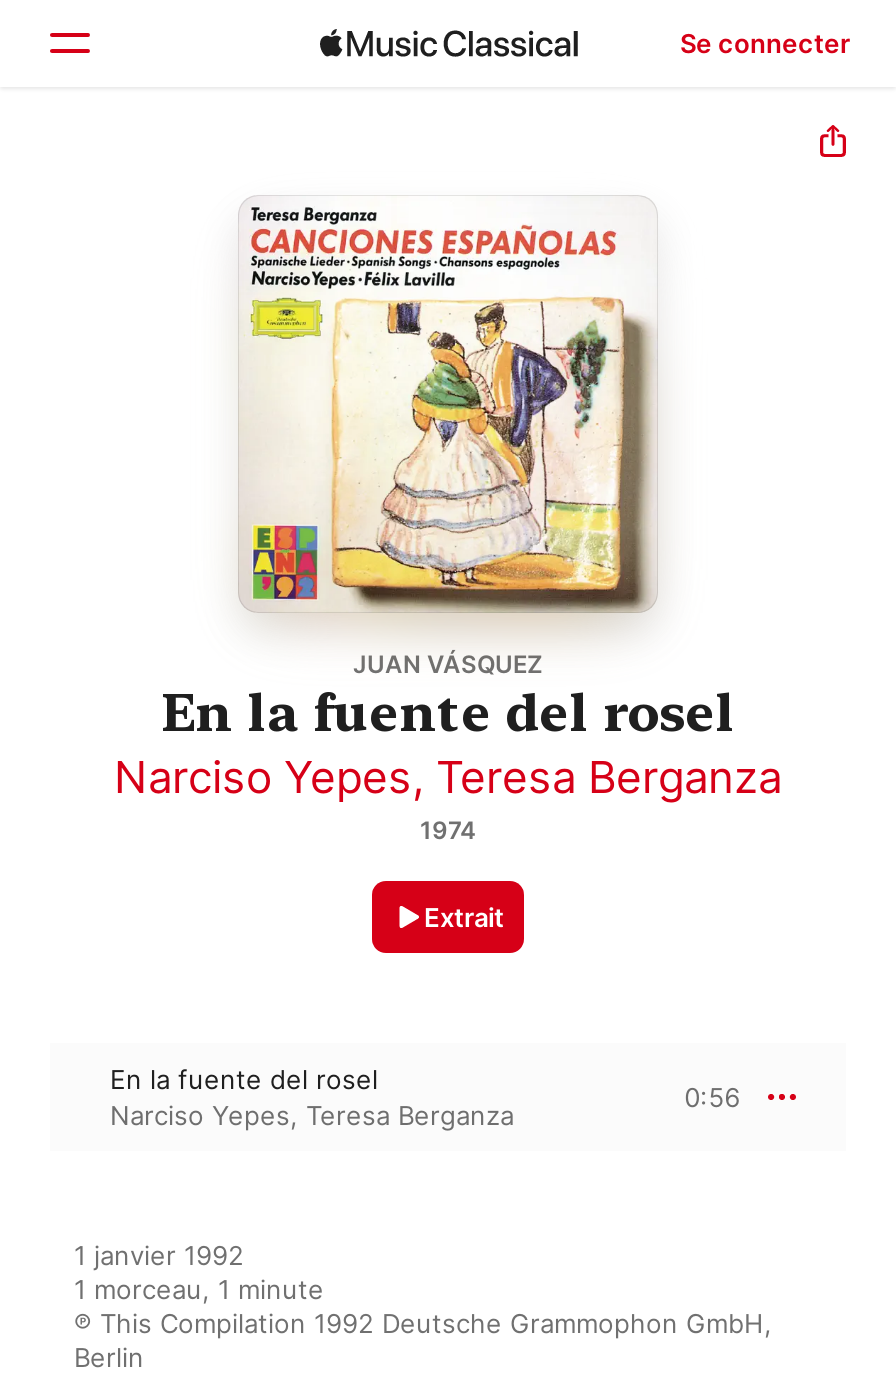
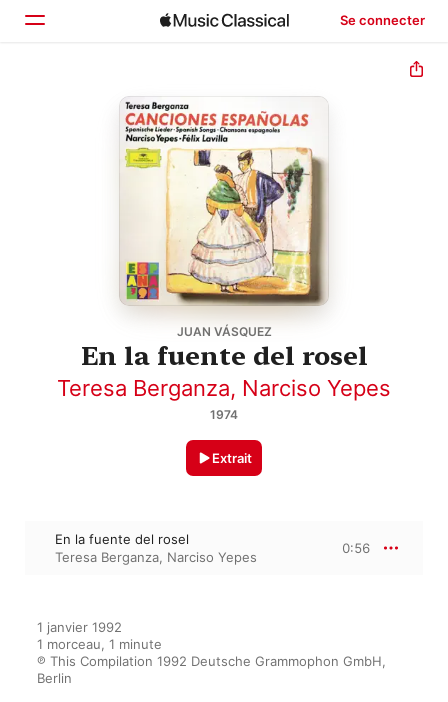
- Narciso Yepes, Teresa Berganza
+ Teresa Berganza, Narciso Yepes

- Narciso Yepes, Teresa Berganza
+ Teresa Berganza, Narciso Yepes
